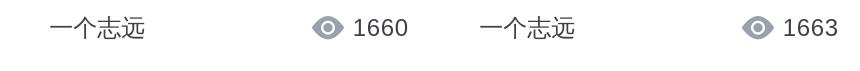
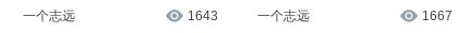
- 1660
+ 1643

- 1663
+ 1667
